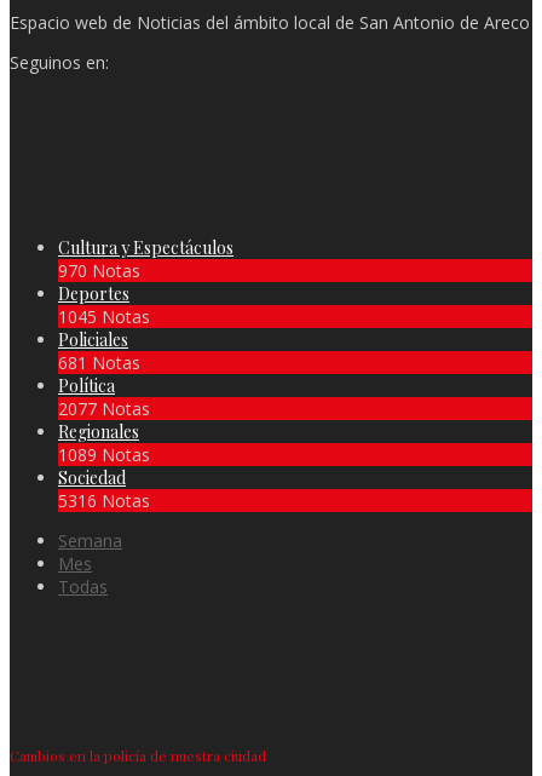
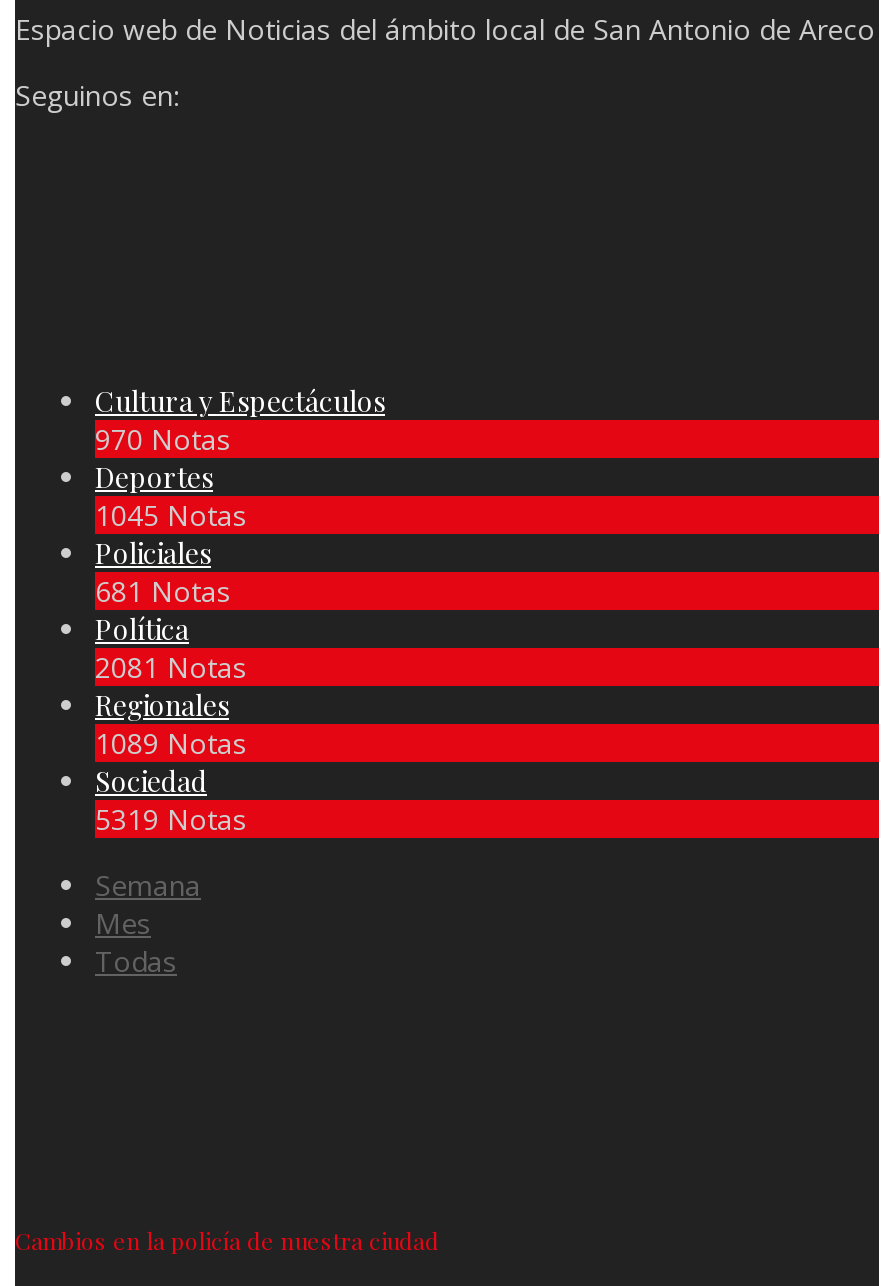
- 2077 Notas
+ 2081 Notas

- 5316 Notas
+ 5319 Notas
